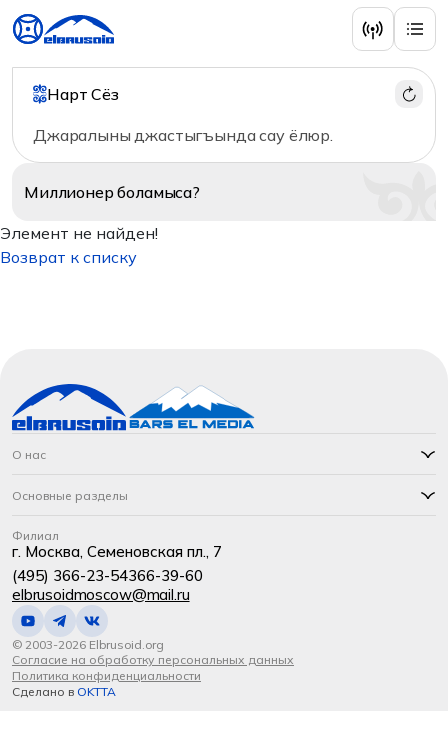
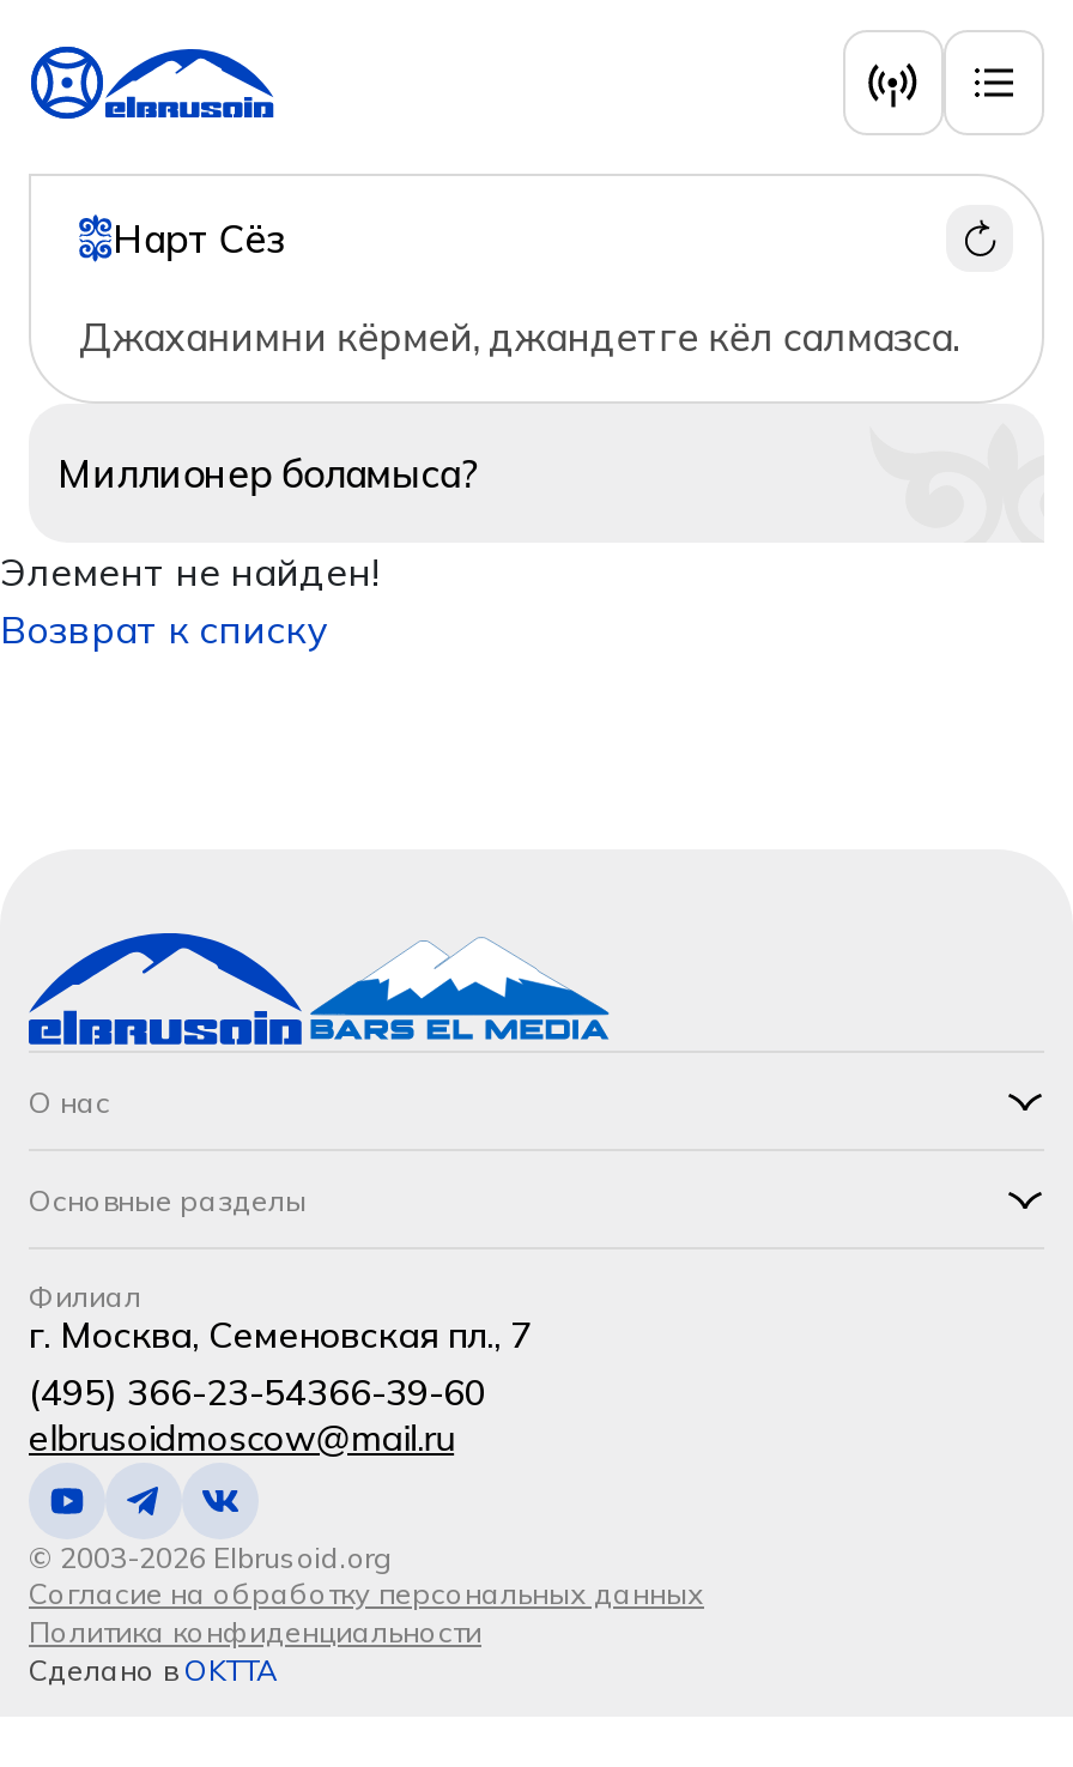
- Джаралыны джастыгъында сау ёлюр.
+ Джаханимни кёрмей, джандетге кёл салмазса.
